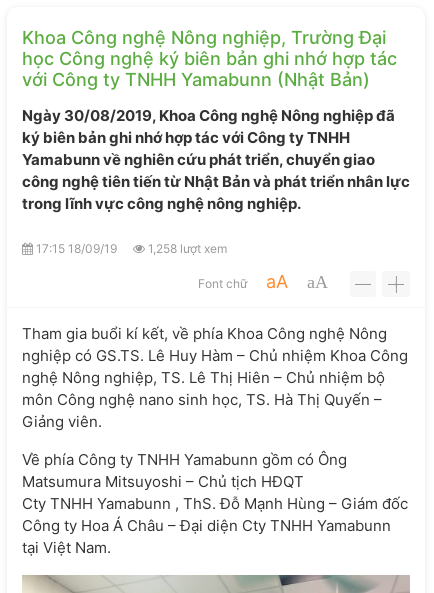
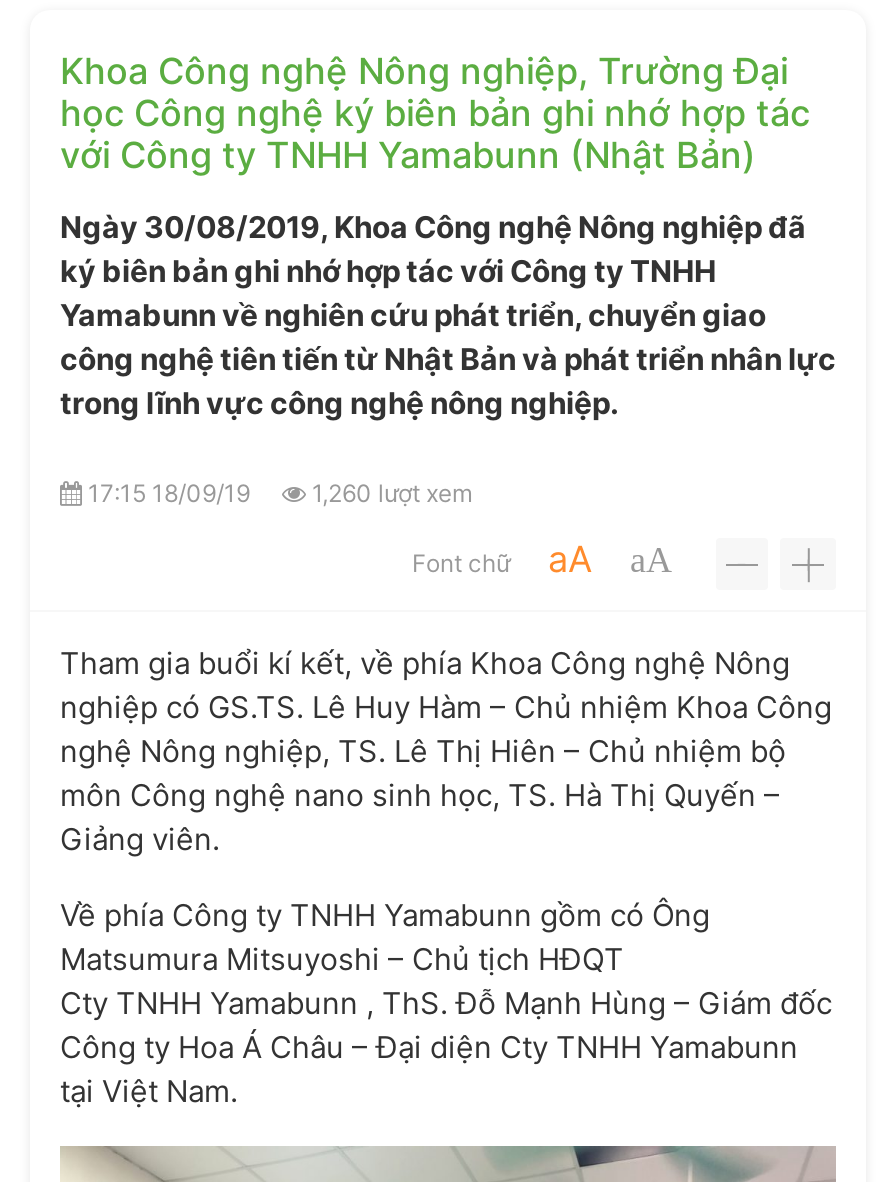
- 17:15 18/09/19 1,258 lượt xem
+ 17:15 18/09/19 1,260 lượt xem
